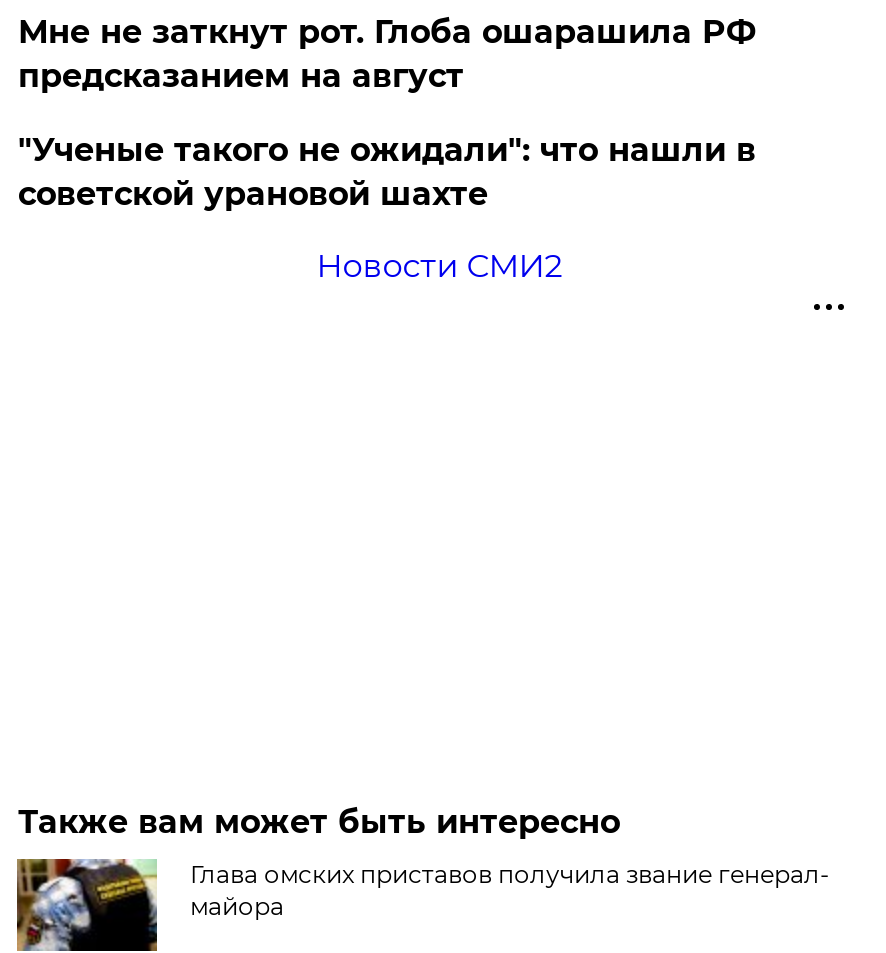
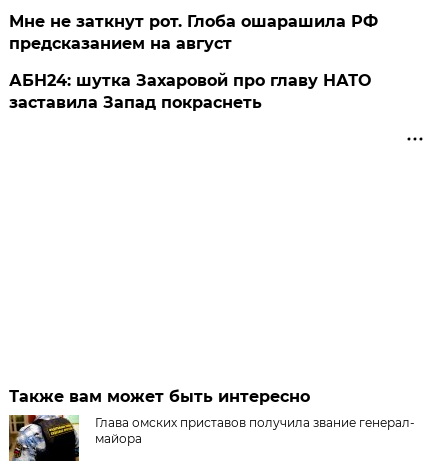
- "Ученые такого не ожидали": что нашли в
- советской урановой шахте
- Новости СМИ2
+ АБН24: шутка Захаровой про главу НАТО
+ заставила Запад покраснеть
